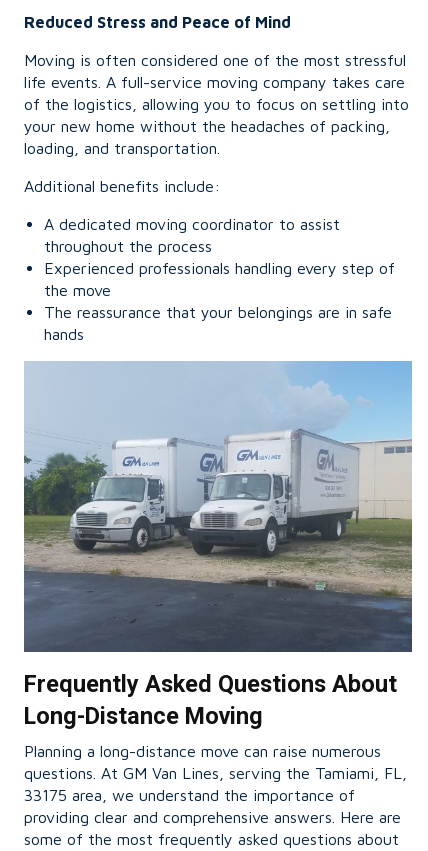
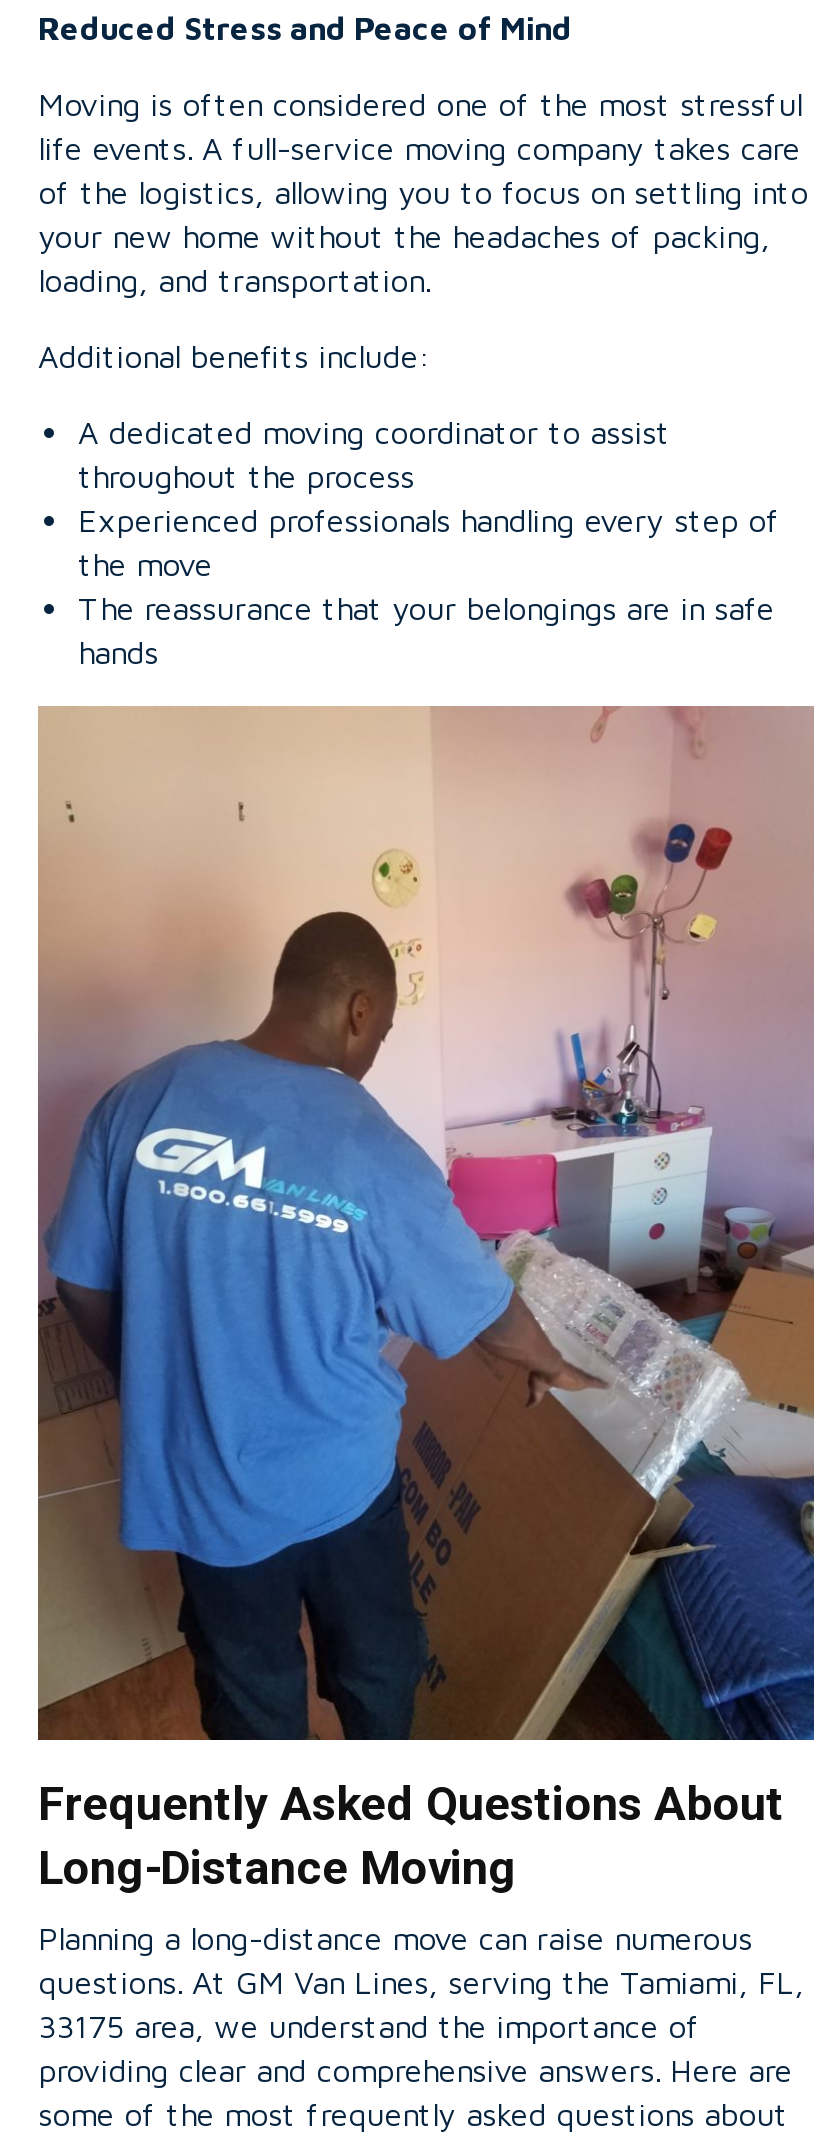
- [image]
+ [image]
